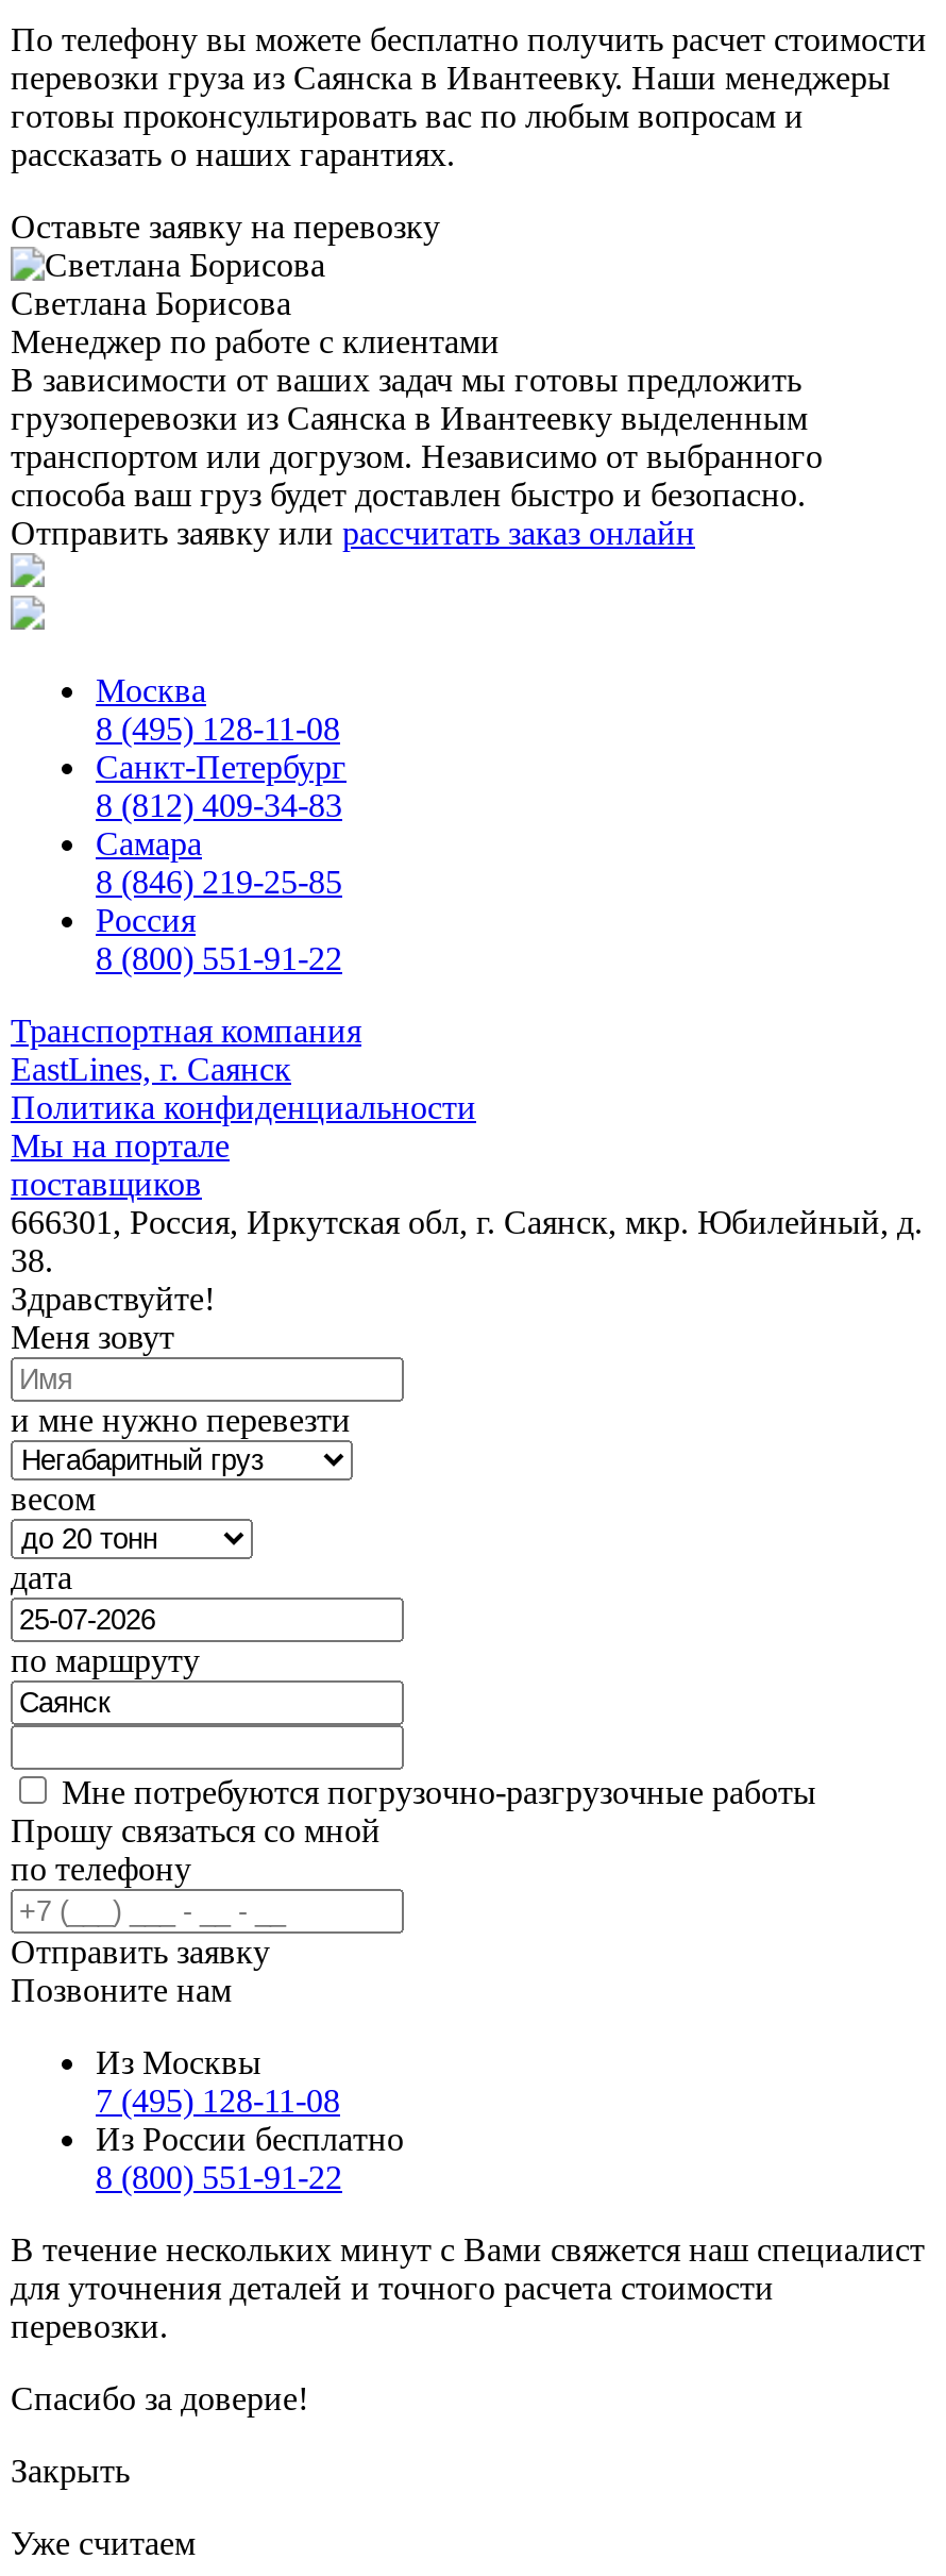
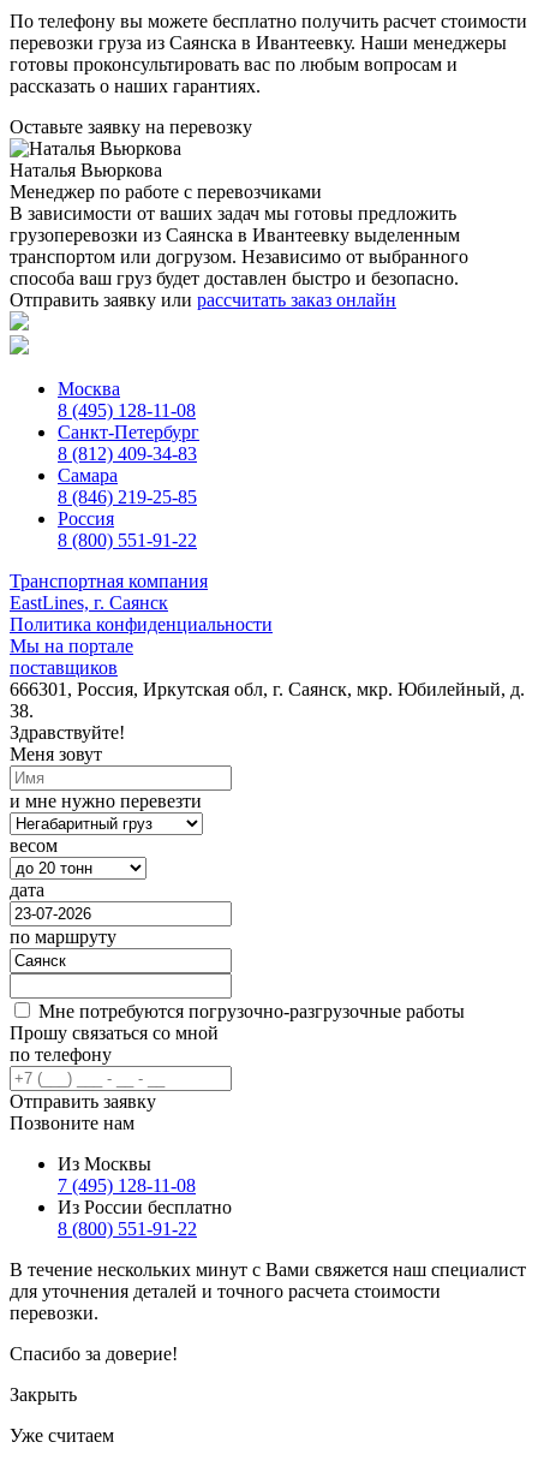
- Светлана Борисова
- Менеджер по работе с клиентами
+ Наталья Вьюркова
+ Менеджер по работе с перевозчиками
